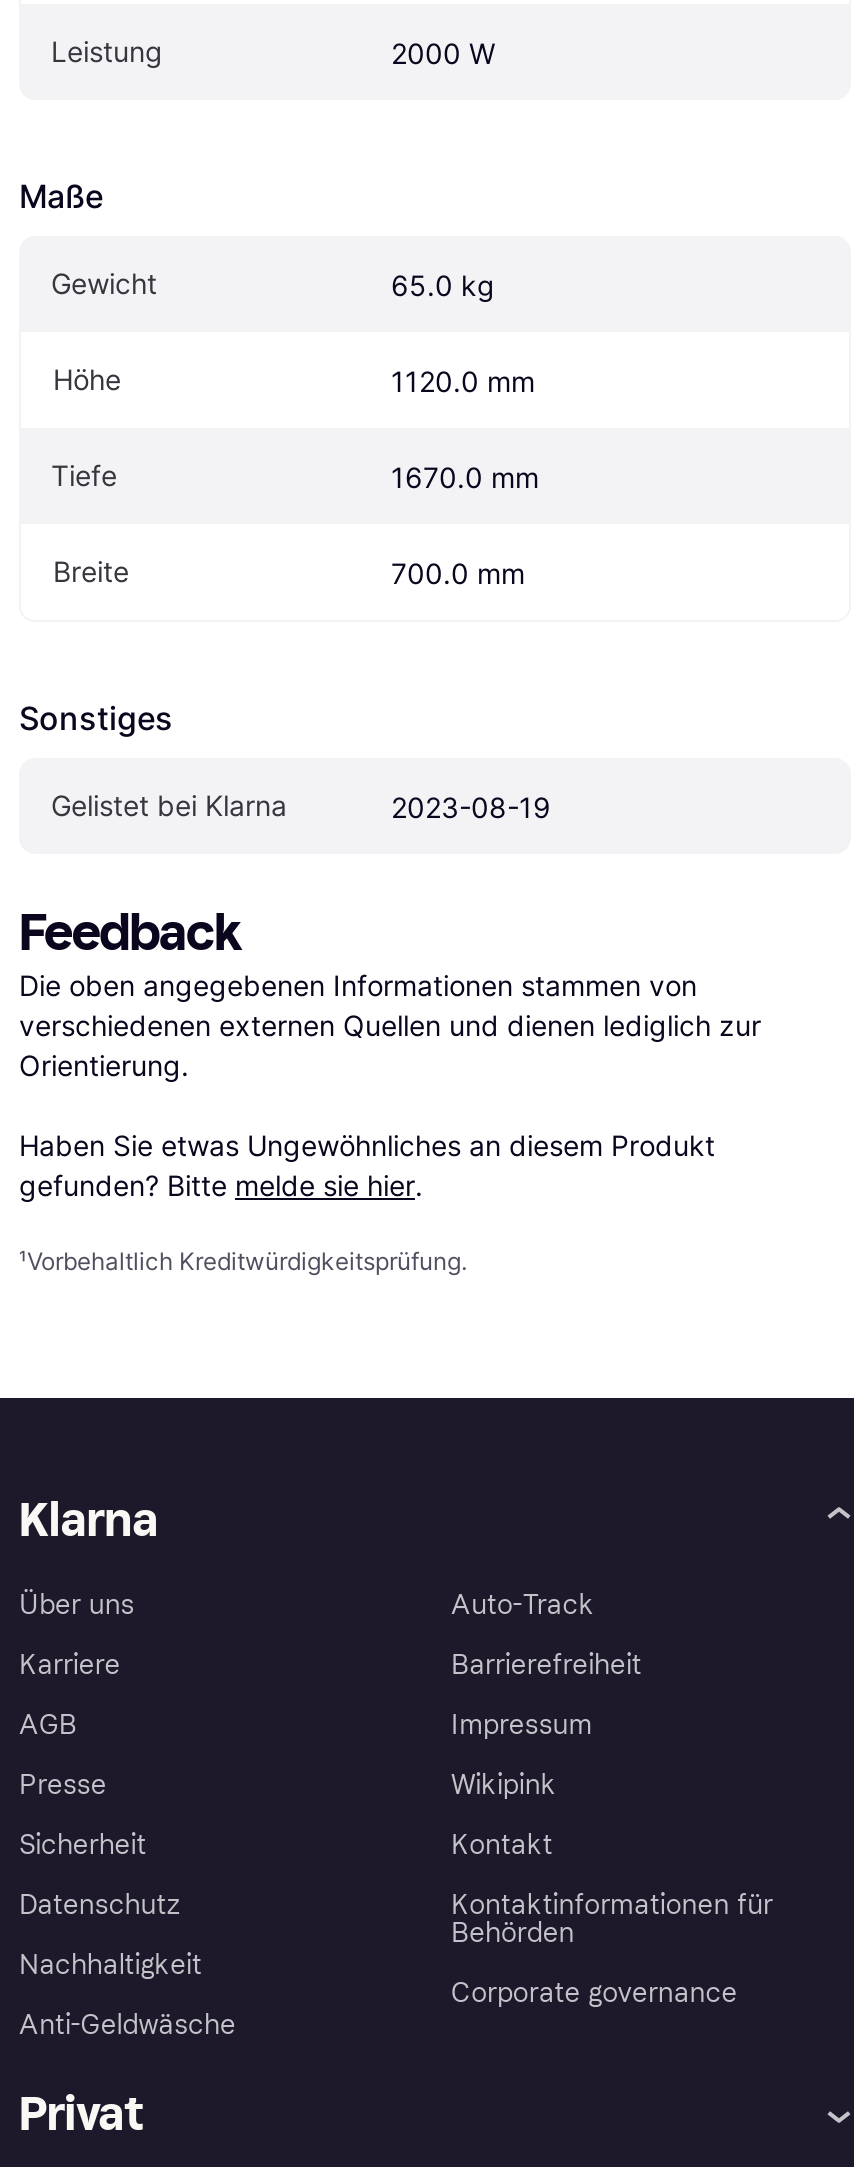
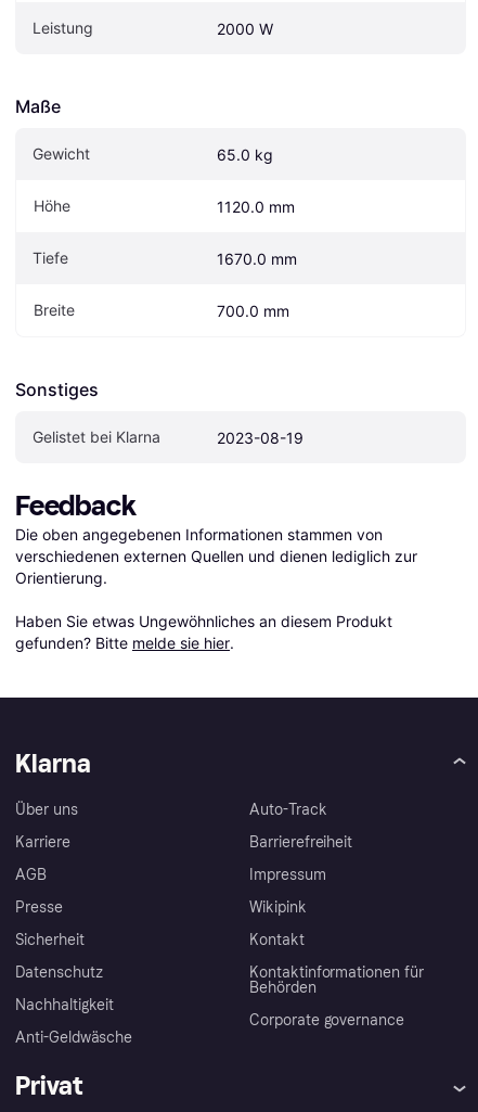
- ¹Vorbehaltlich Kreditwürdigkeitsprüfung.
